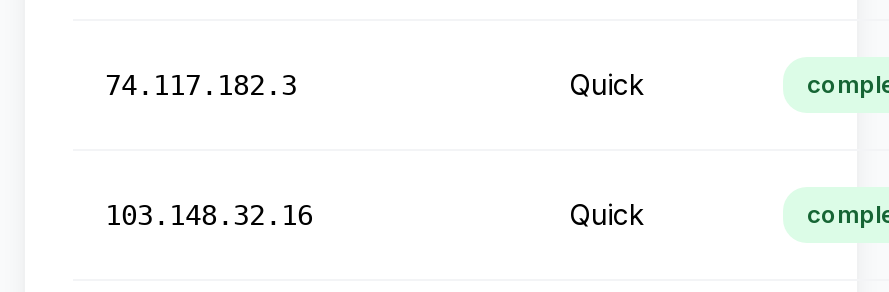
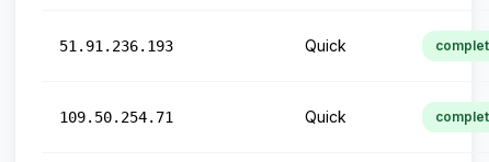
- 74.117.182.3
+ 51.91.236.193

- 103.148.32.16
+ 109.50.254.71
